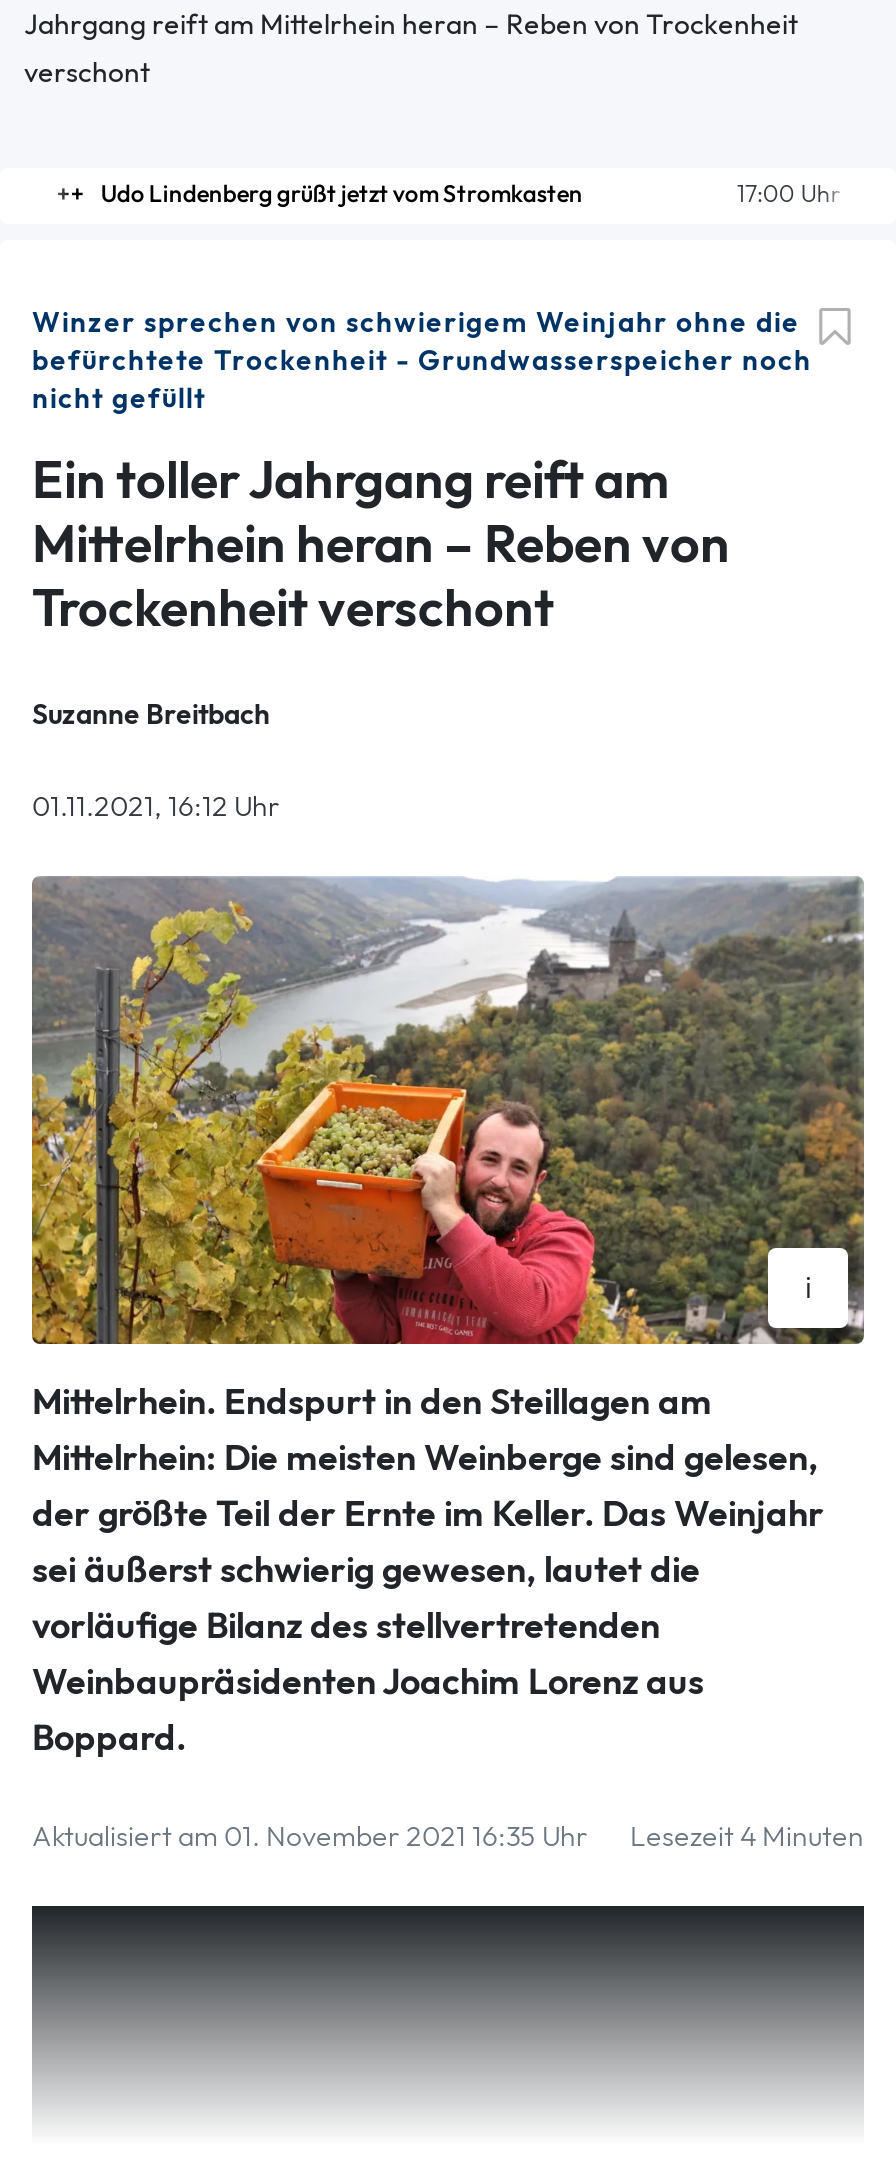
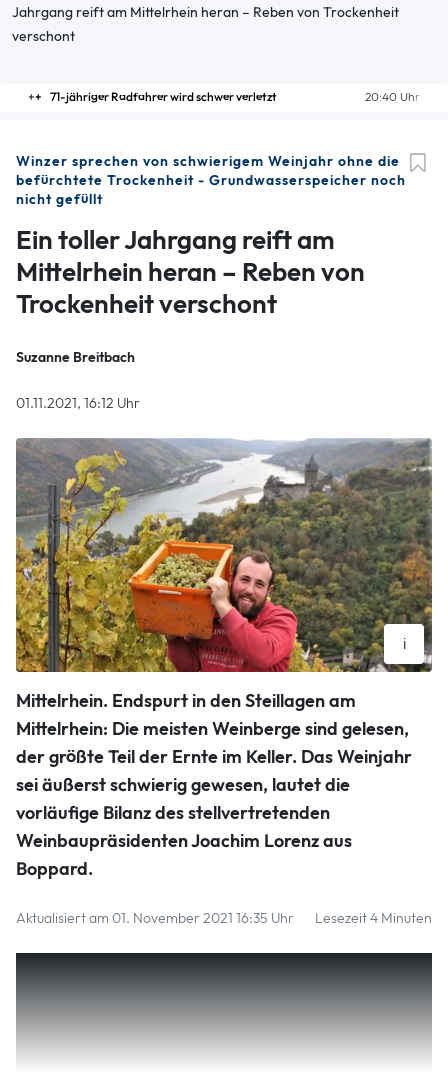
- 17:00 Uhr
- Udo Lindenberg grüßt jetzt vom Stromkasten
+ 20:40 Uhr
+ 71-jähriger Radfahrer wird schwer verletzt
